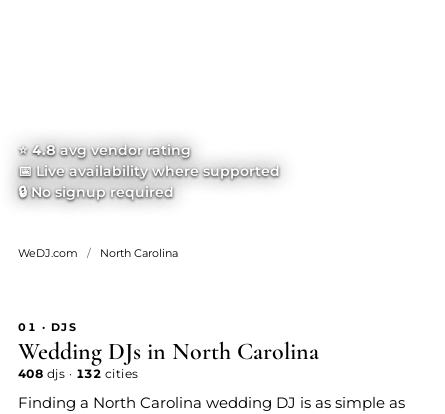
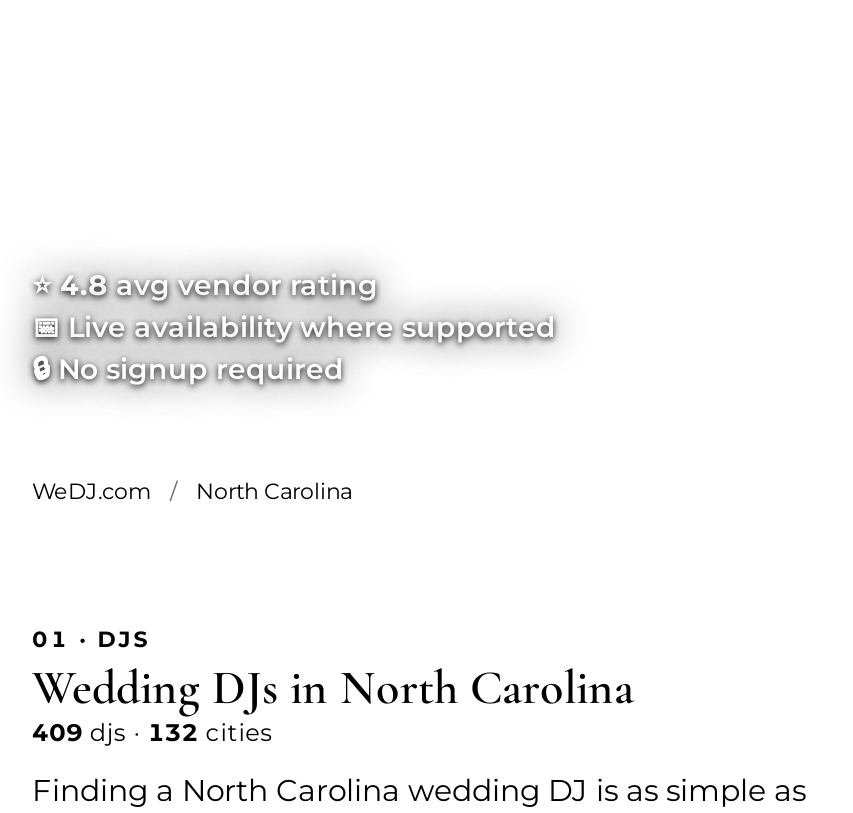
- 408 djs · 132 cities
+ 409 djs · 132 cities
